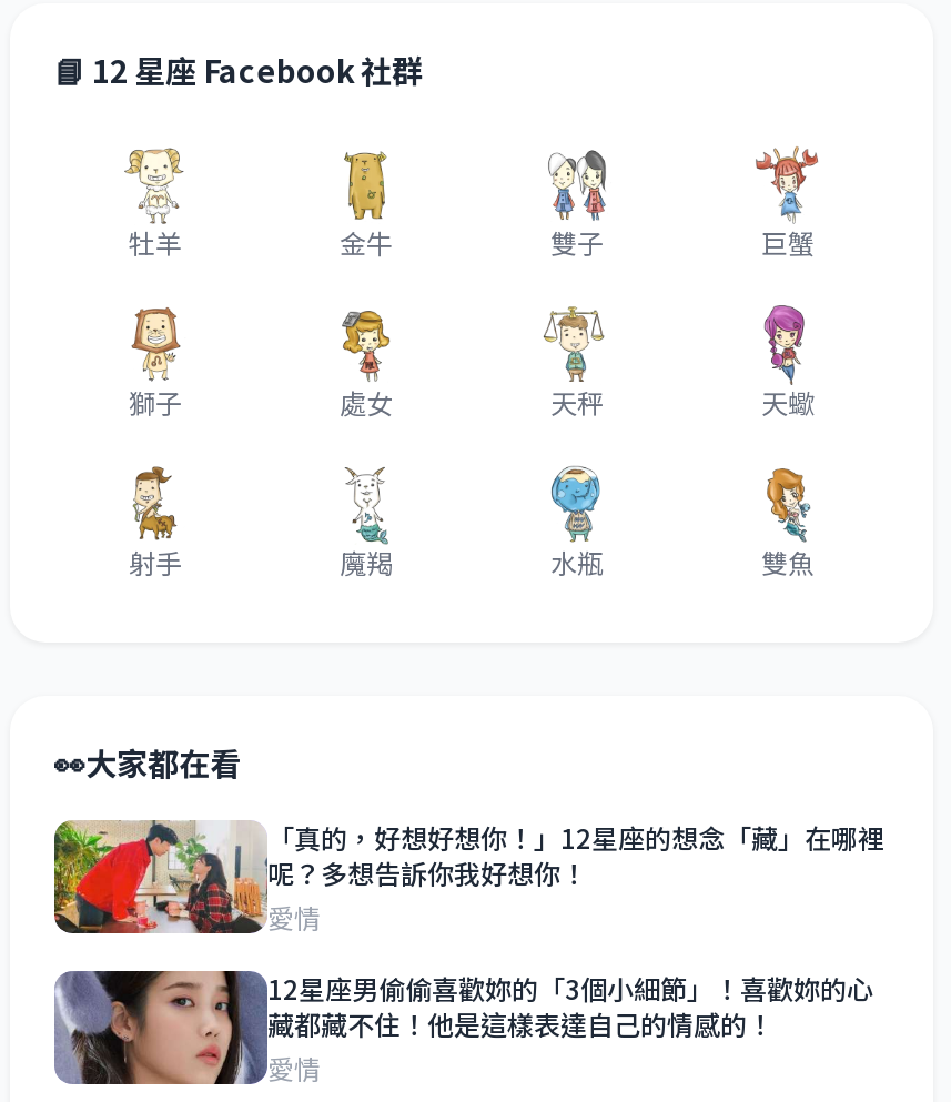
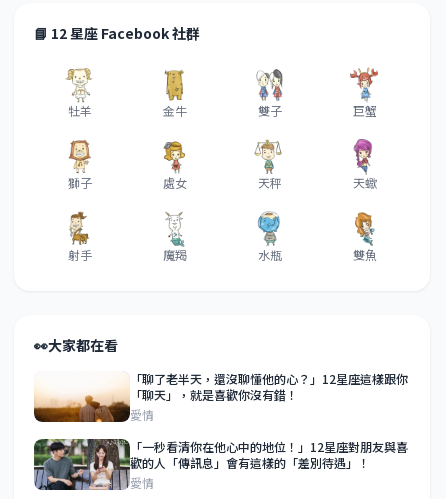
- [image]
- 「真的，好想好想你！」12星座的想念「藏」在哪裡
- 呢？多想告訴你我好想你！
+ [image]
+ 「聊了老半天，還沒聊懂他的心？」12星座這樣跟你
+ 「聊天」，就是喜歡你沒有錯！

- [image]
- 12星座男偷偷喜歡妳的「3個小細節」！喜歡妳的心
- 藏都藏不住！他是這樣表達自己的情感的！
+ [image]
+ 「一秒看清你在他心中的地位！」12星座對朋友與喜
+ 歡的人「傳訊息」會有這樣的「差別待遇」！
